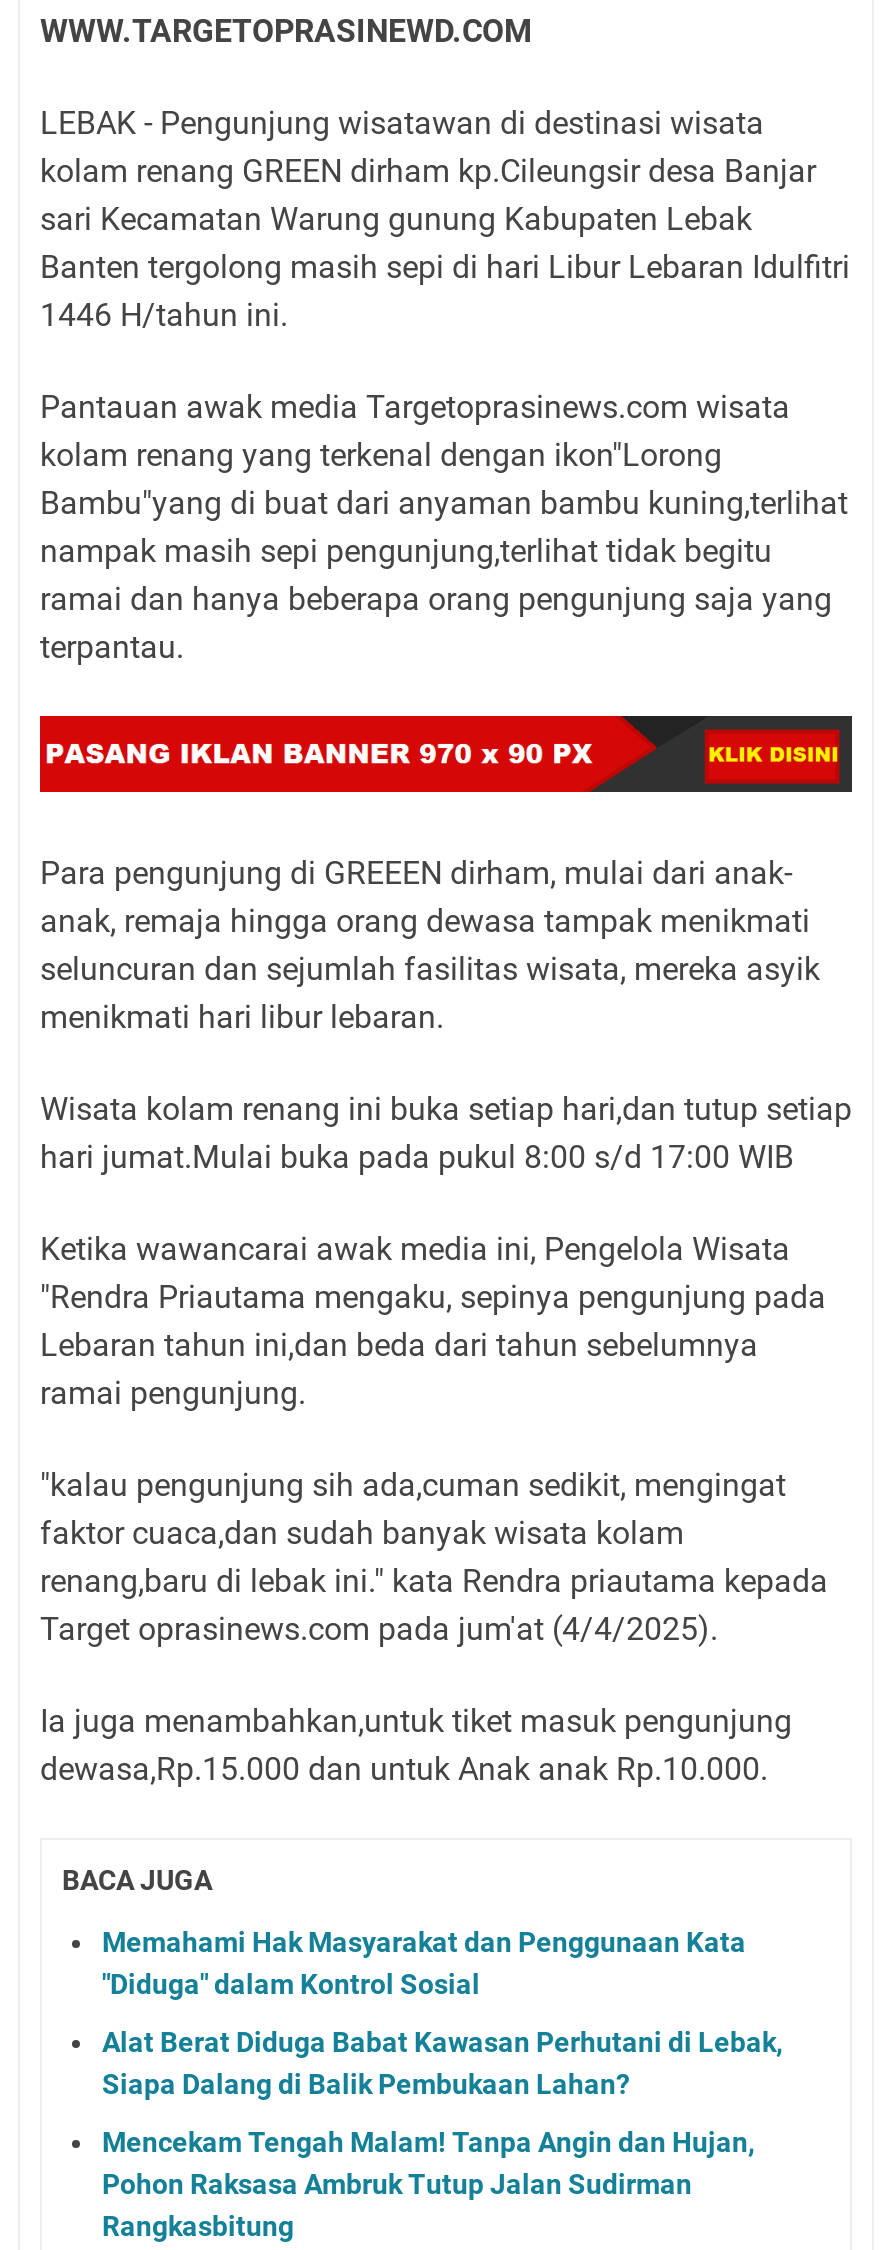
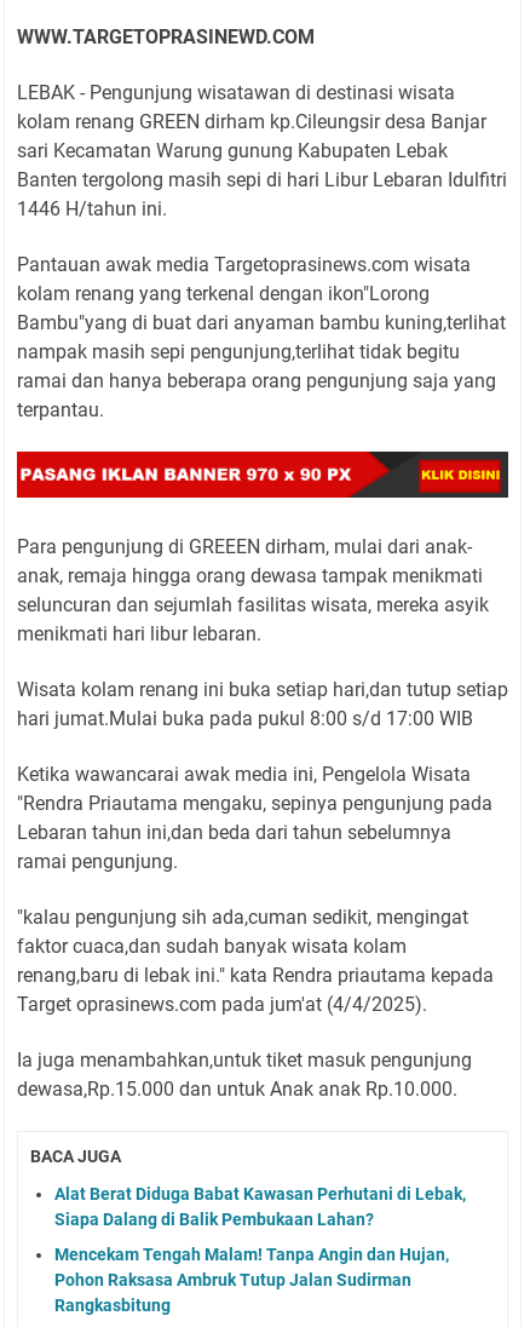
- Memahami Hak Masyarakat dan Penggunaan Kata
- "Diduga" dalam Kontrol Sosial
